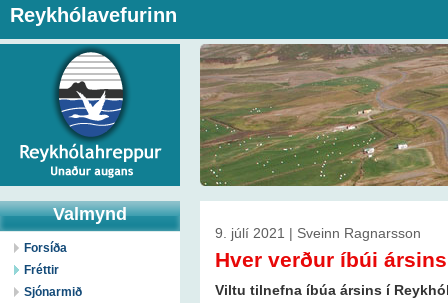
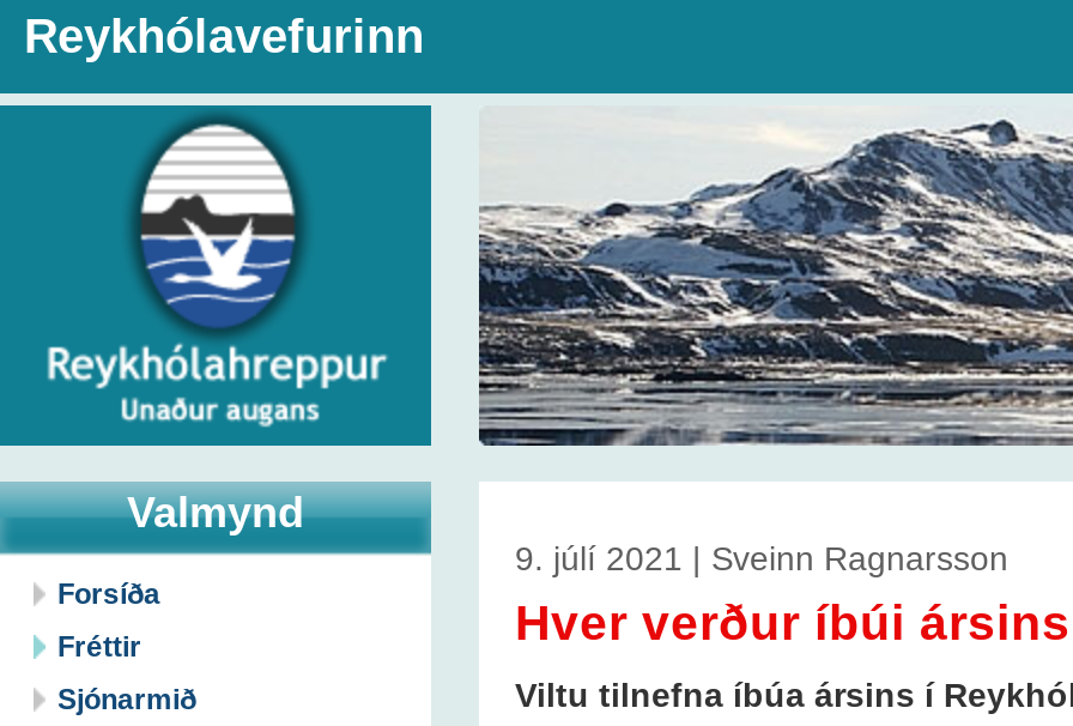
- [image]
+ [image]
